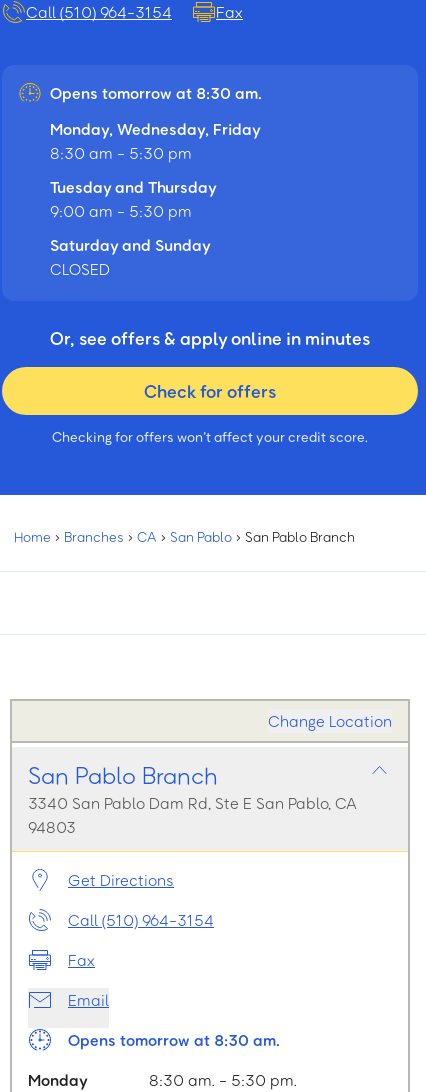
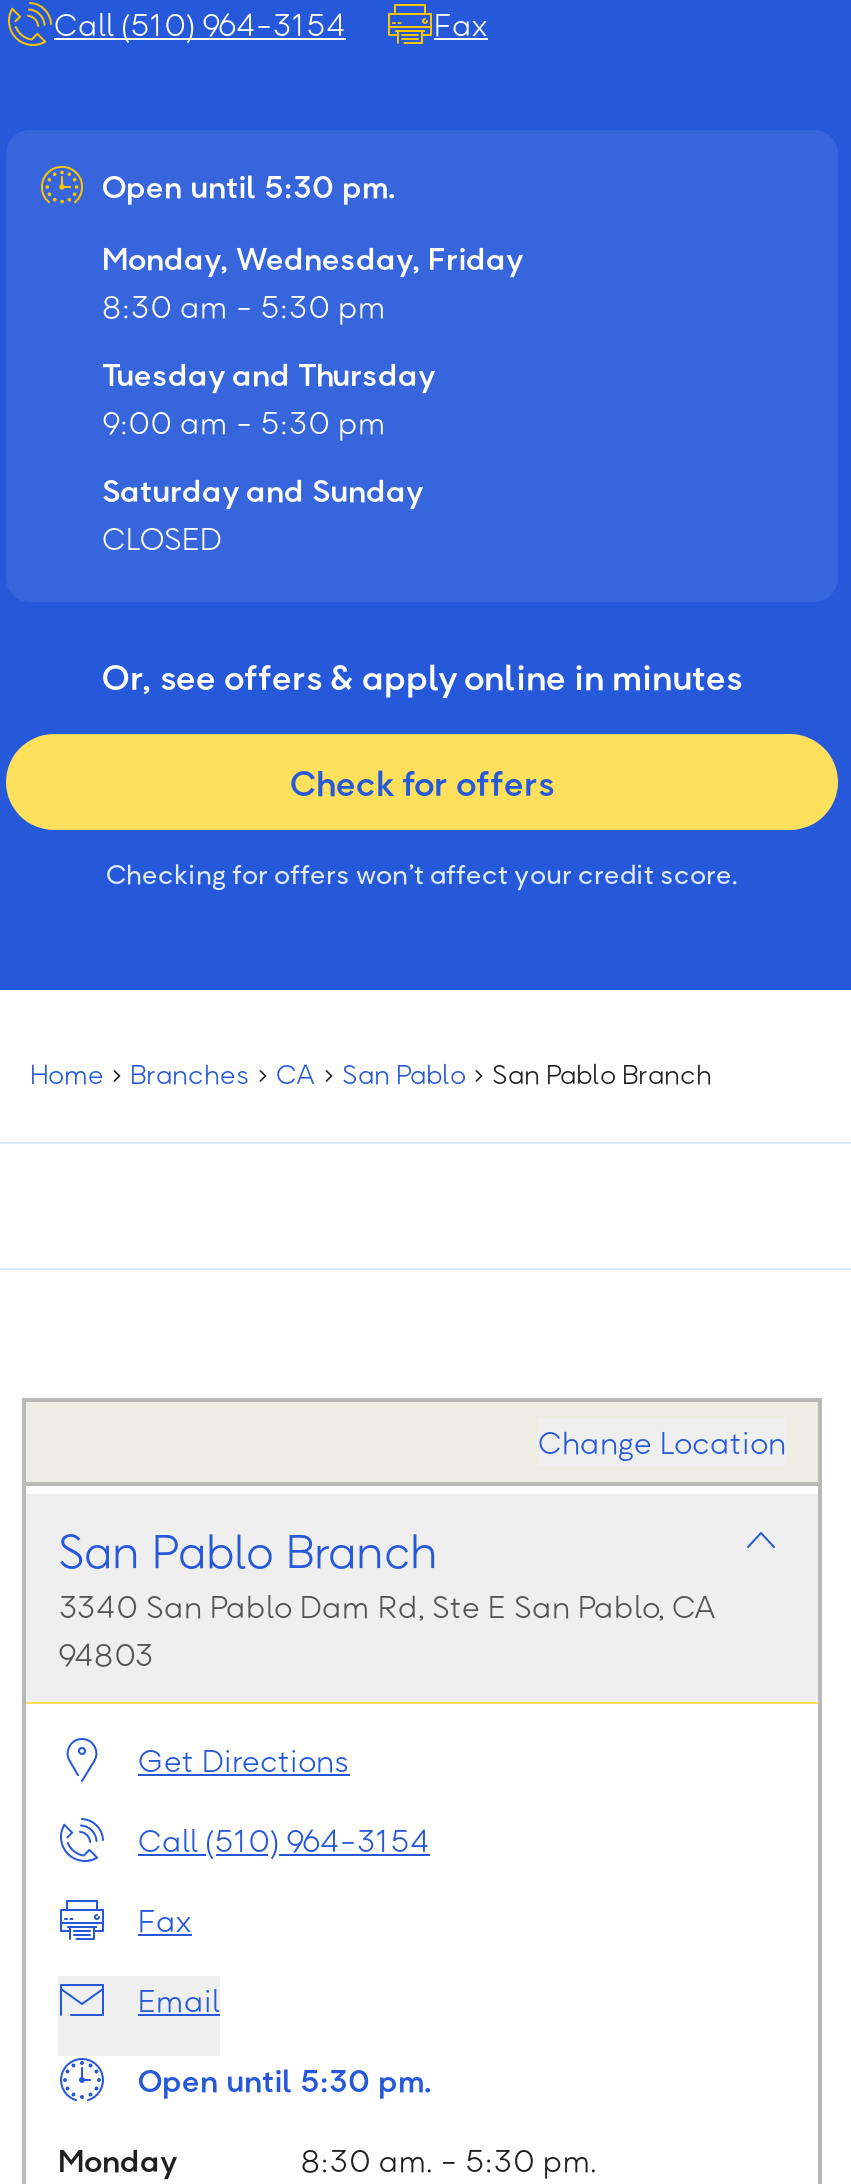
- Opens tomorrow at 8:30 am.
+ Open until 5:30 pm.

- Opens tomorrow at 8:30 am.
+ Open until 5:30 pm.
